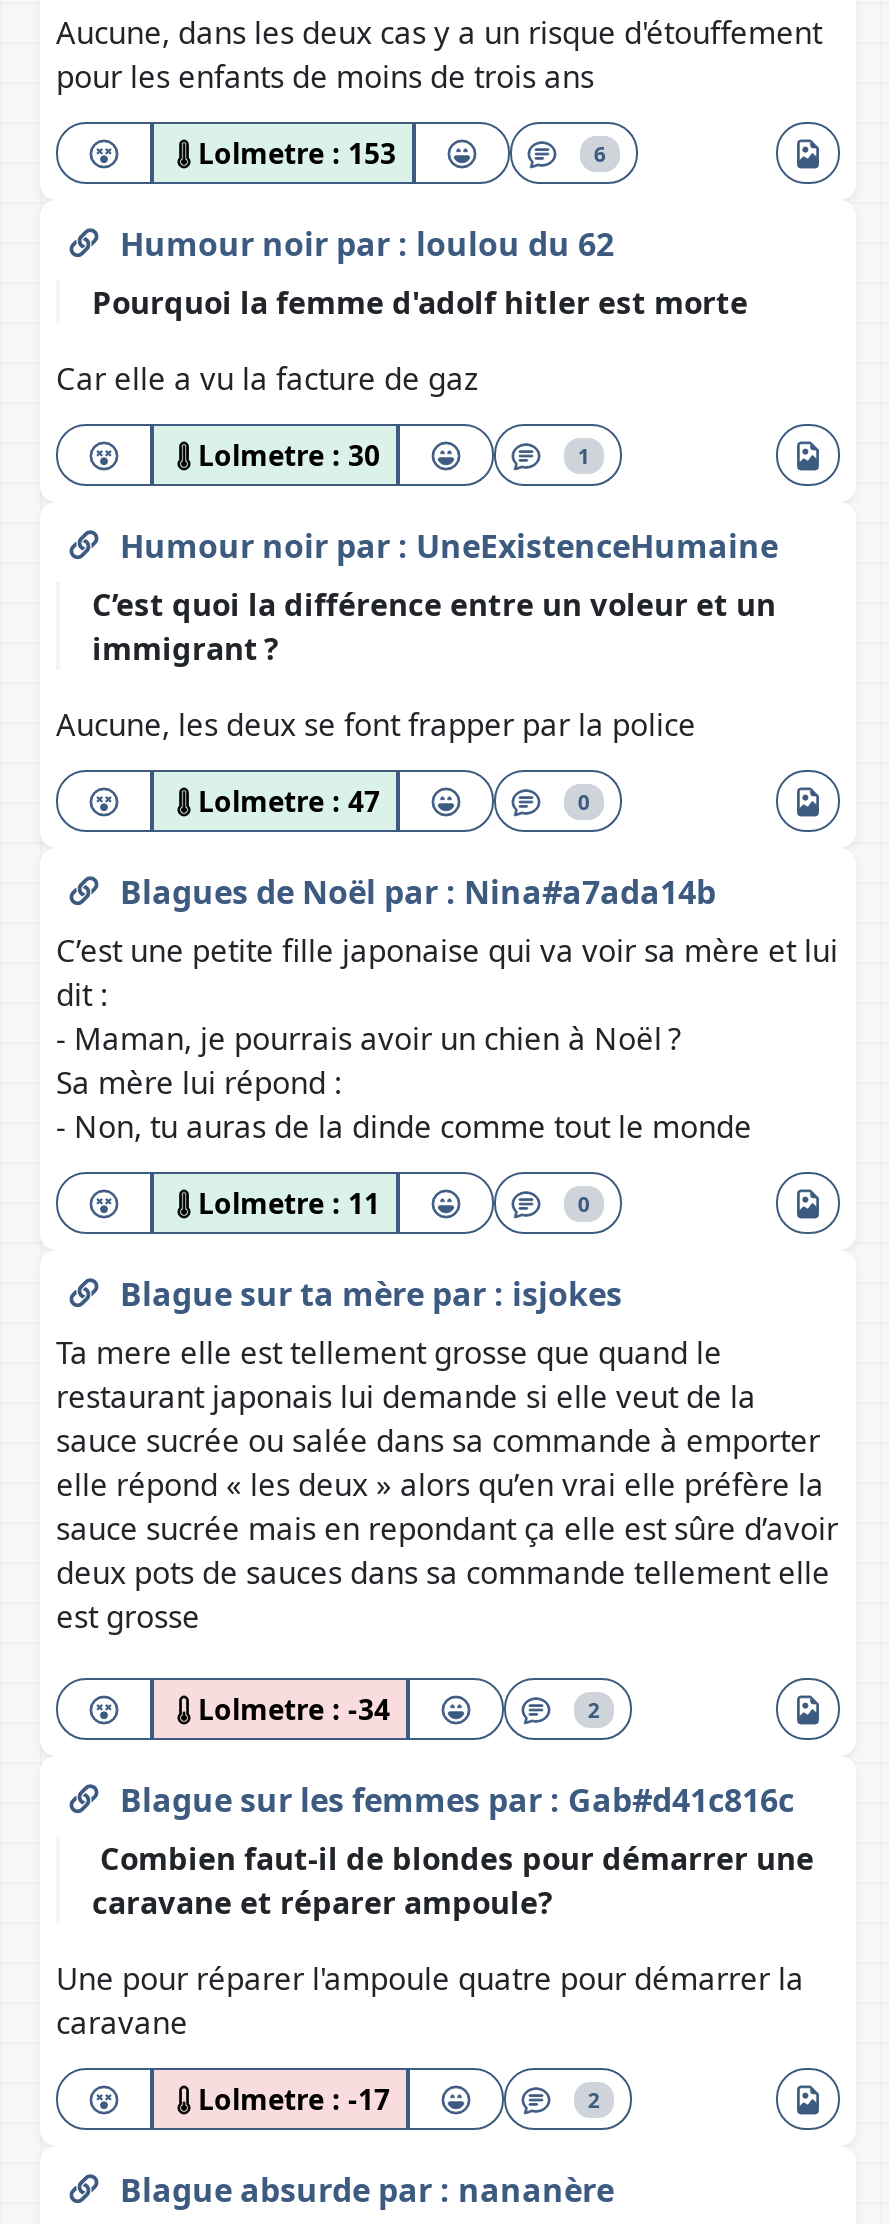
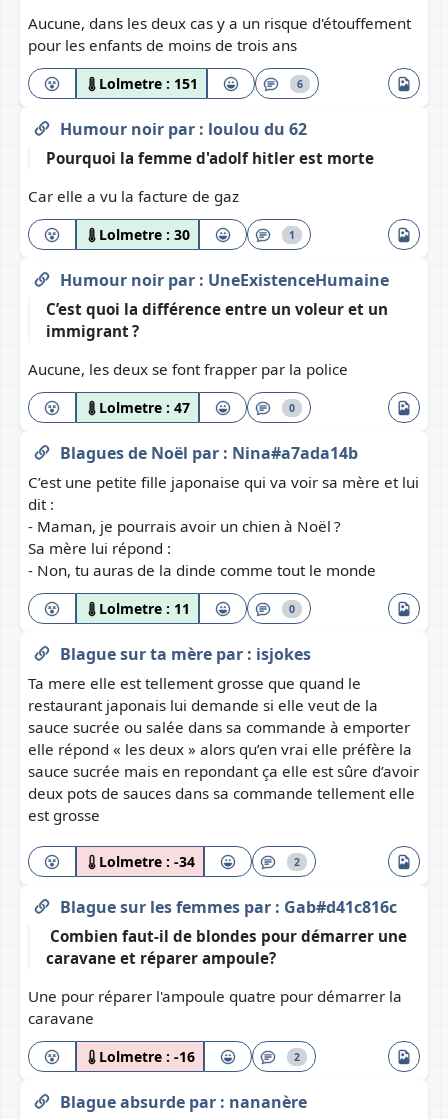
- Lolmetre : 153
+ Lolmetre : 151

- Lolmetre : -17
+ Lolmetre : -16
